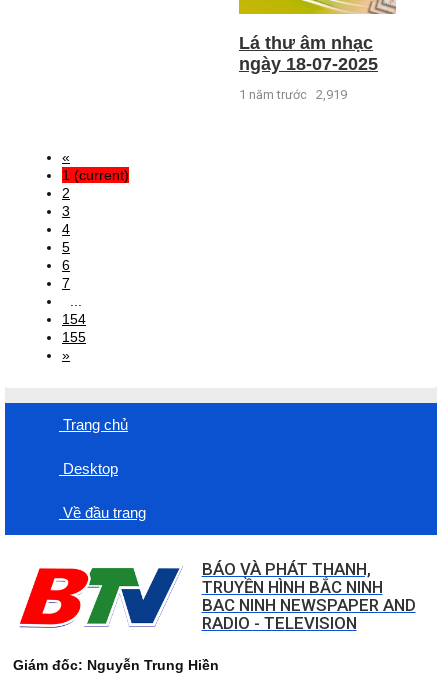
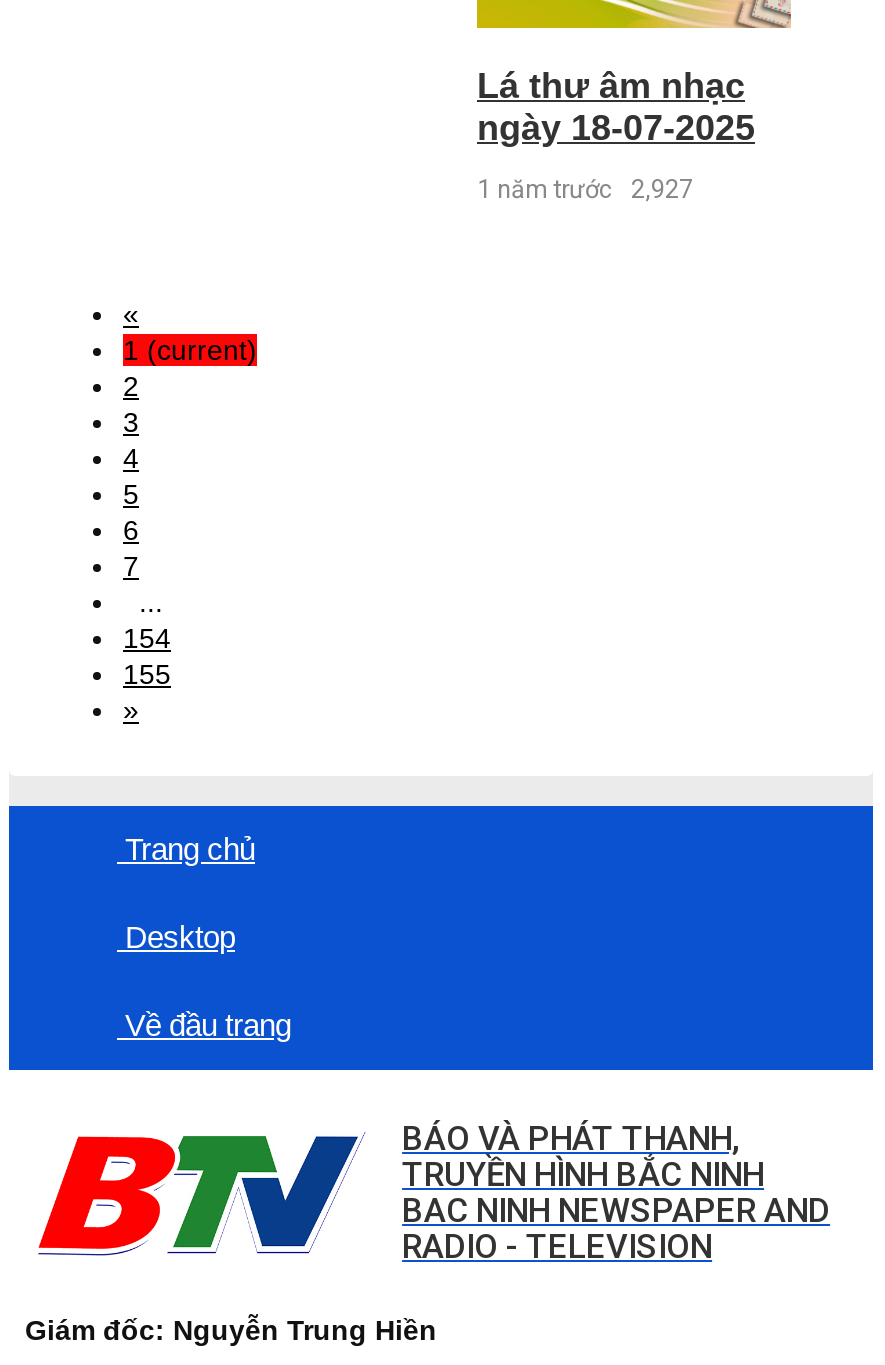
- 1 năm trước 2,919
+ 1 năm trước 2,927
